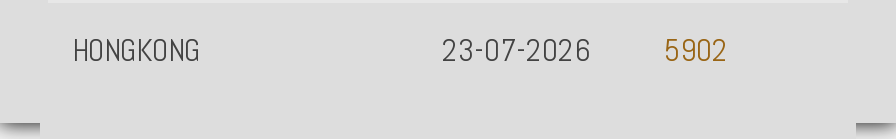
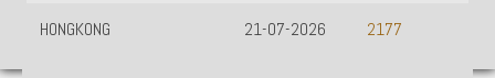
- 23-07-2026
+ 21-07-2026

- 5902
+ 2177
